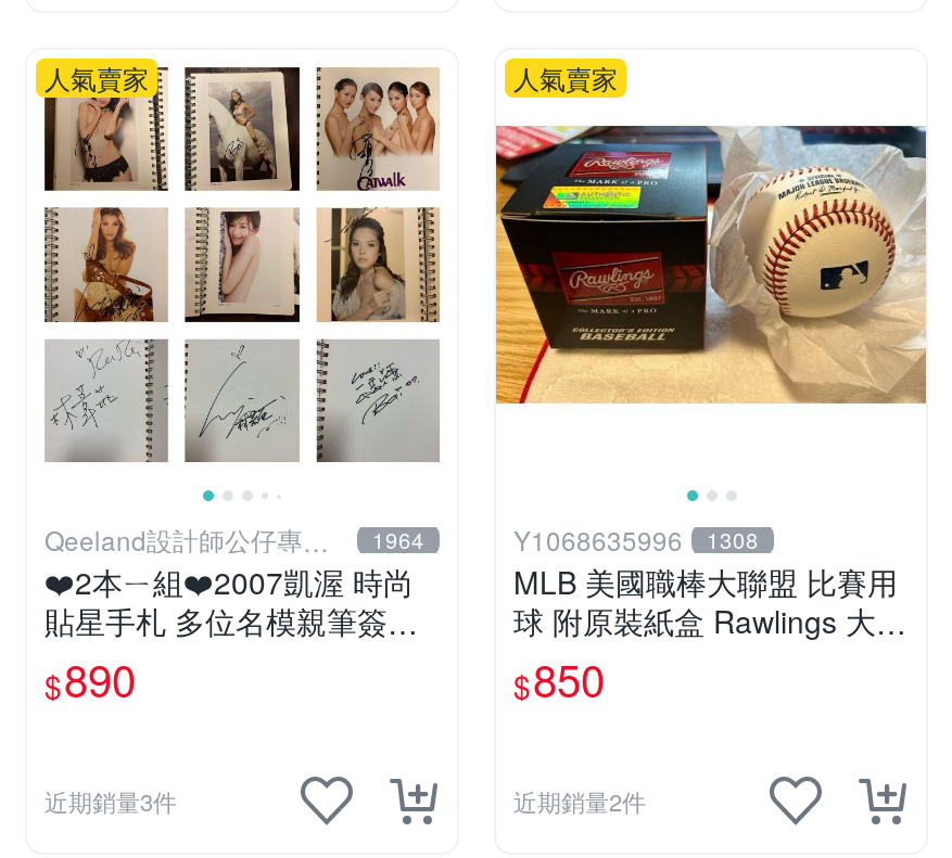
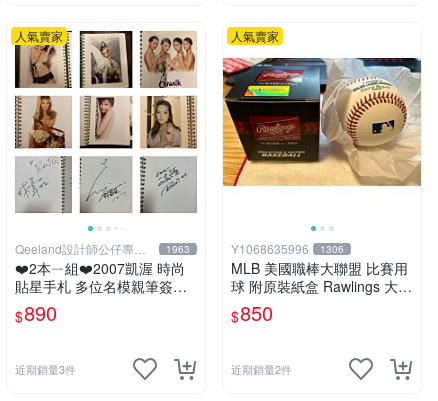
- 1964
+ 1963

- Y1068635996 1308
+ Y1068635996 1306
